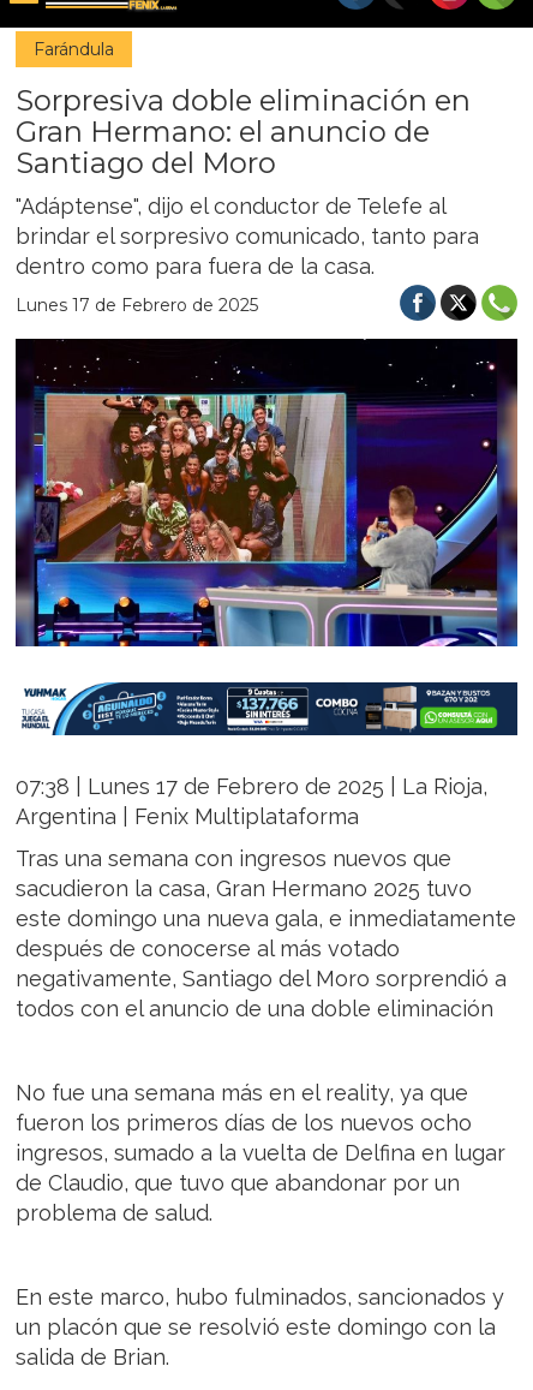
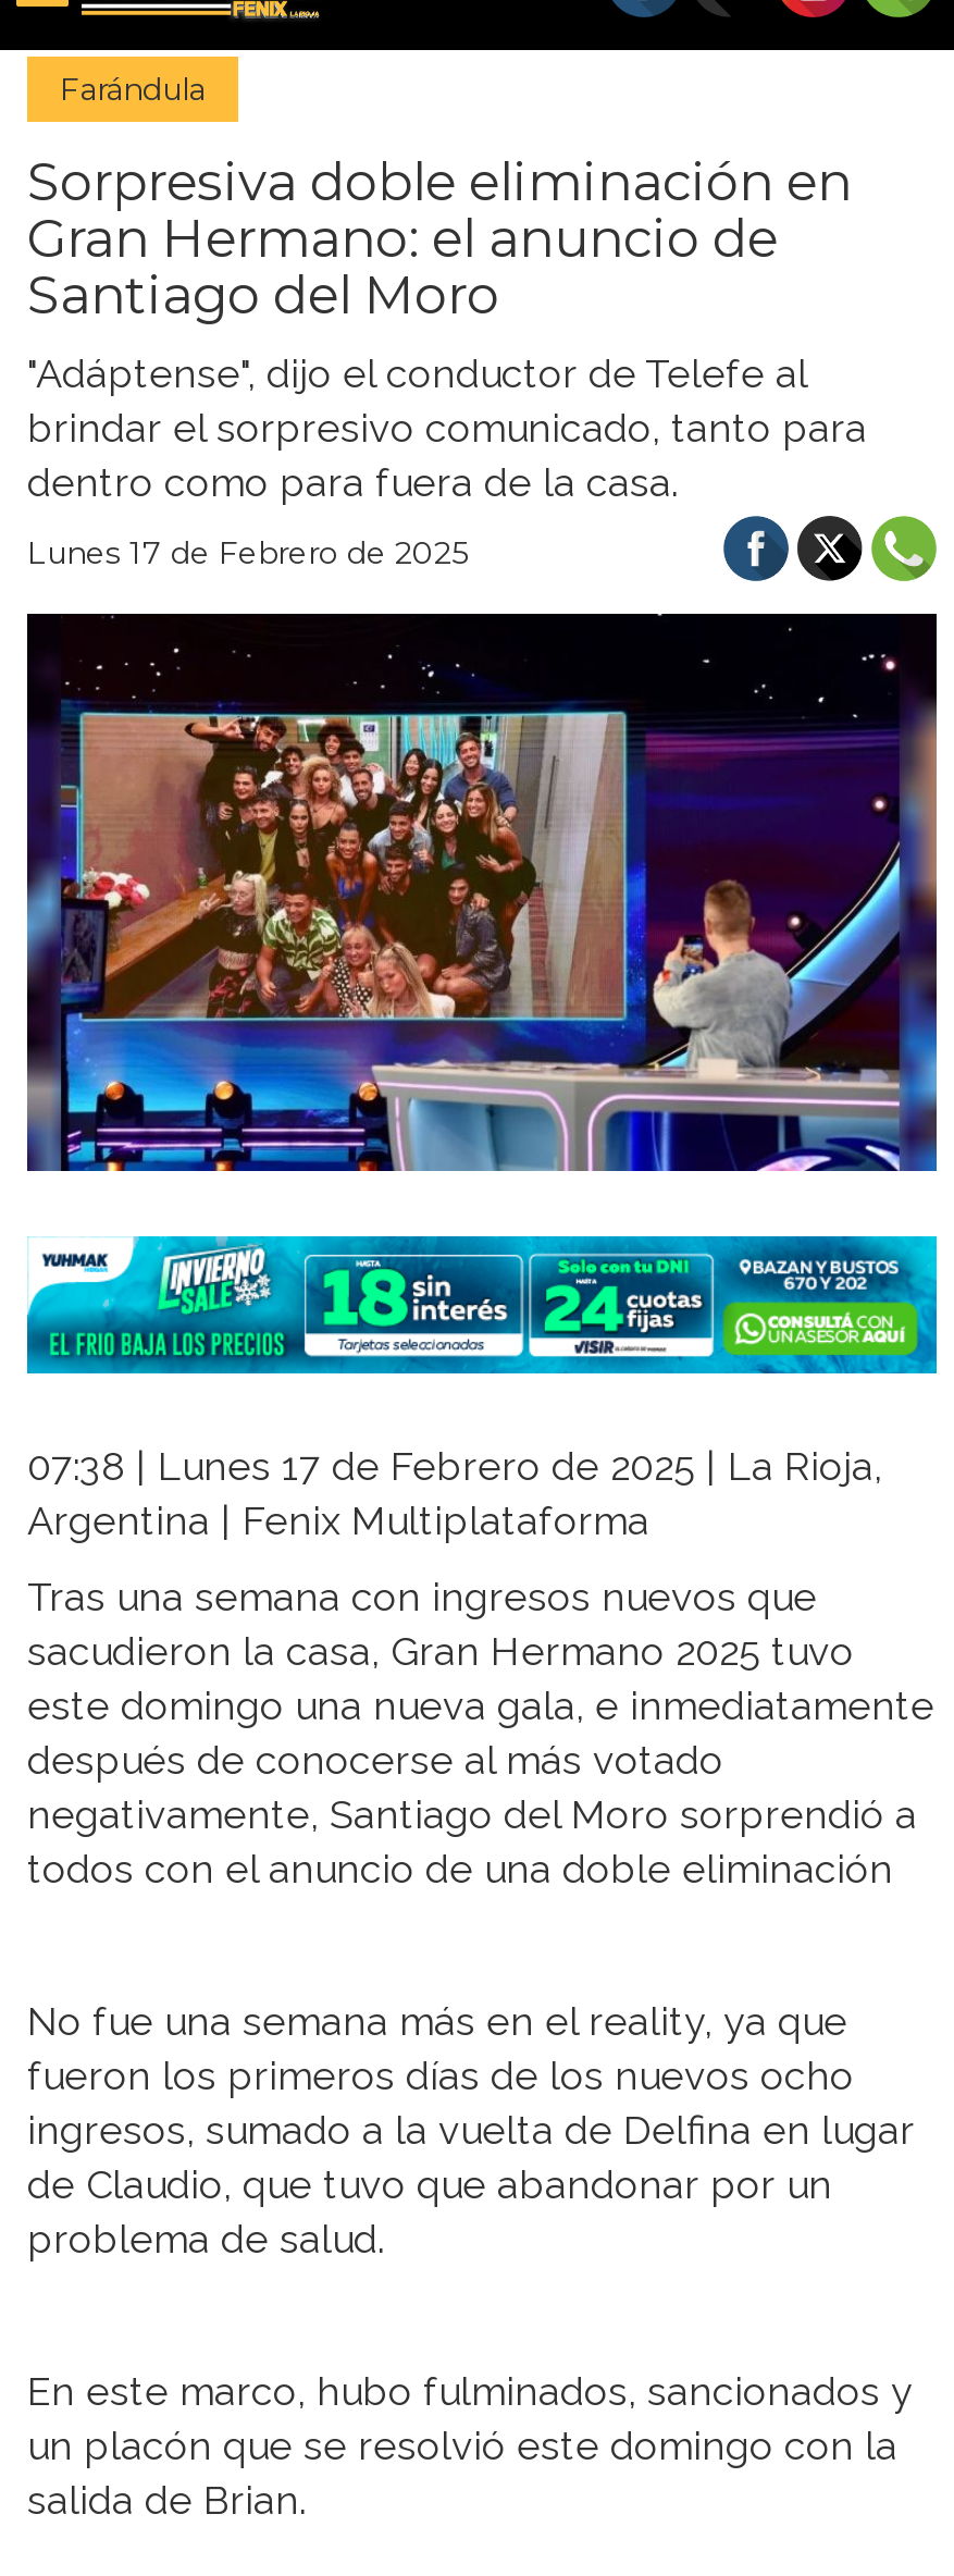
- [image]
+ [image]
